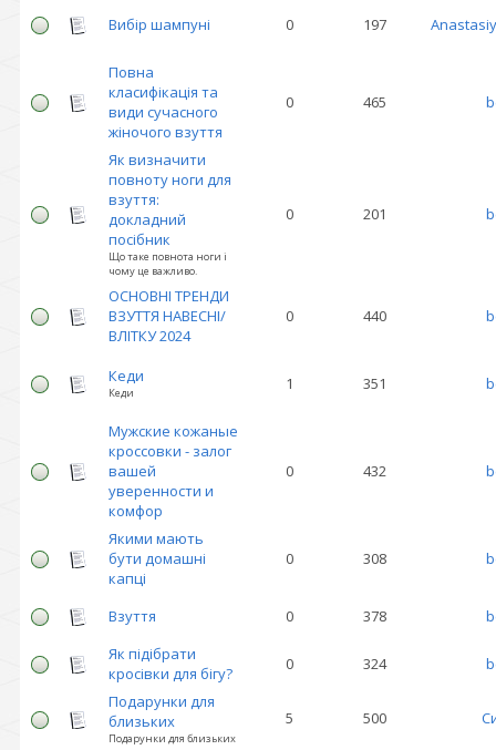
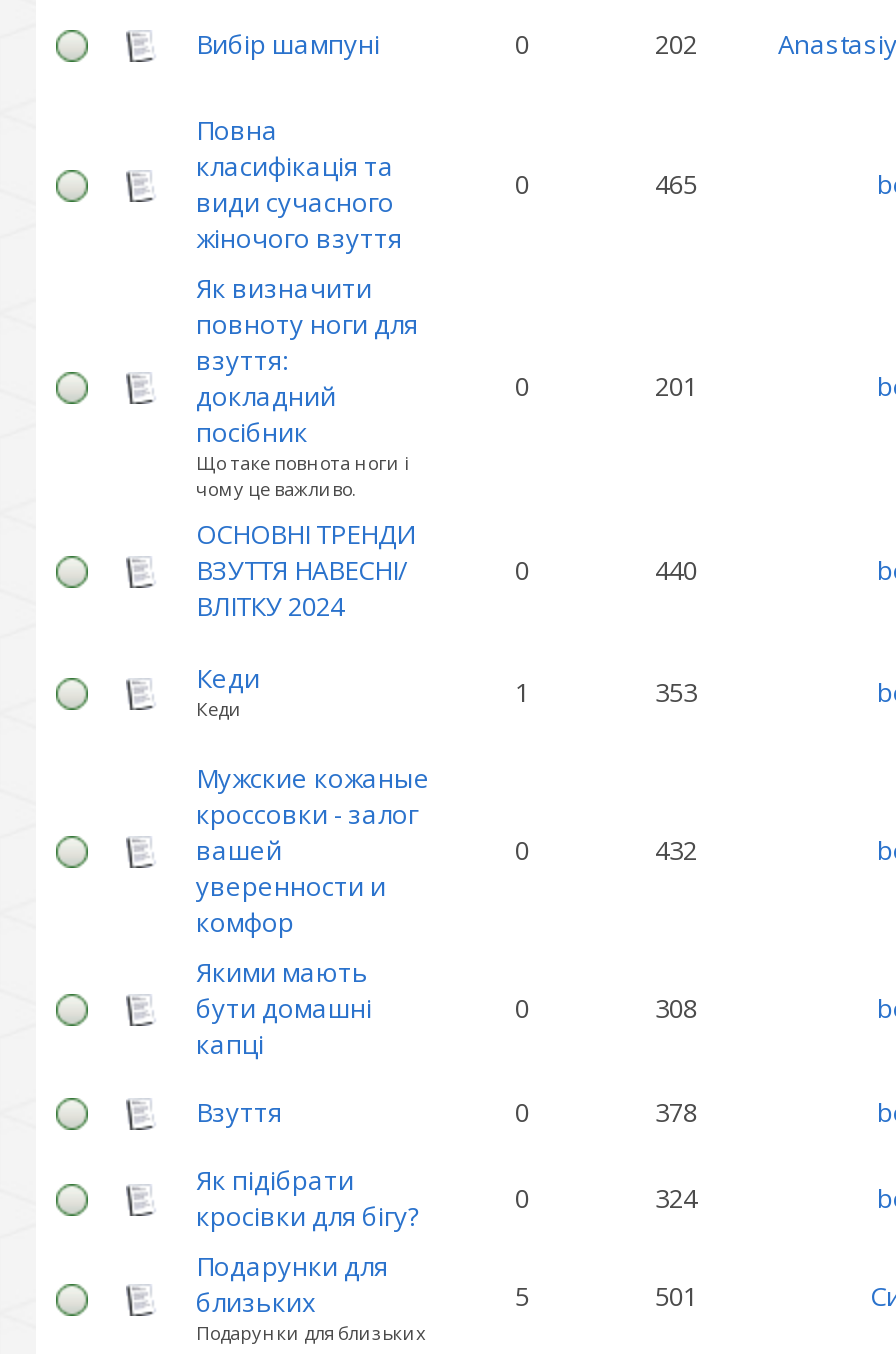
- 197
+ 202

- 351
+ 353

- 500
+ 501
